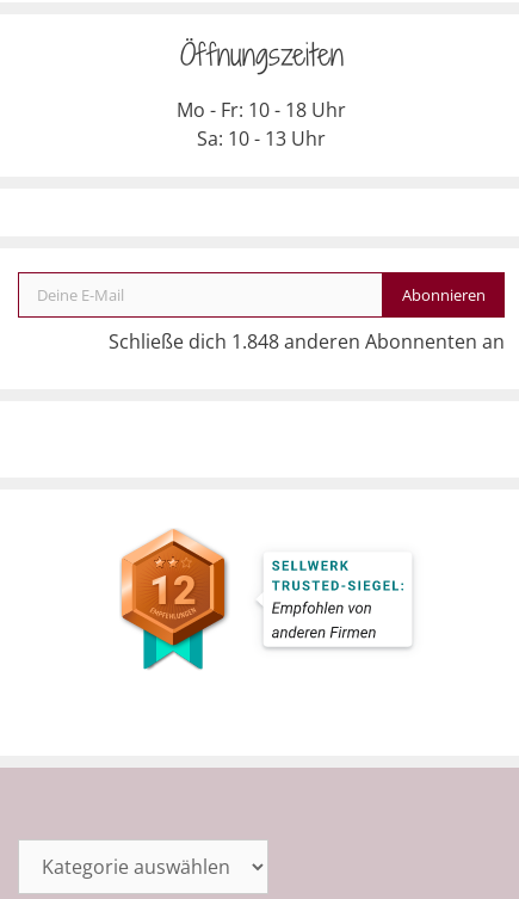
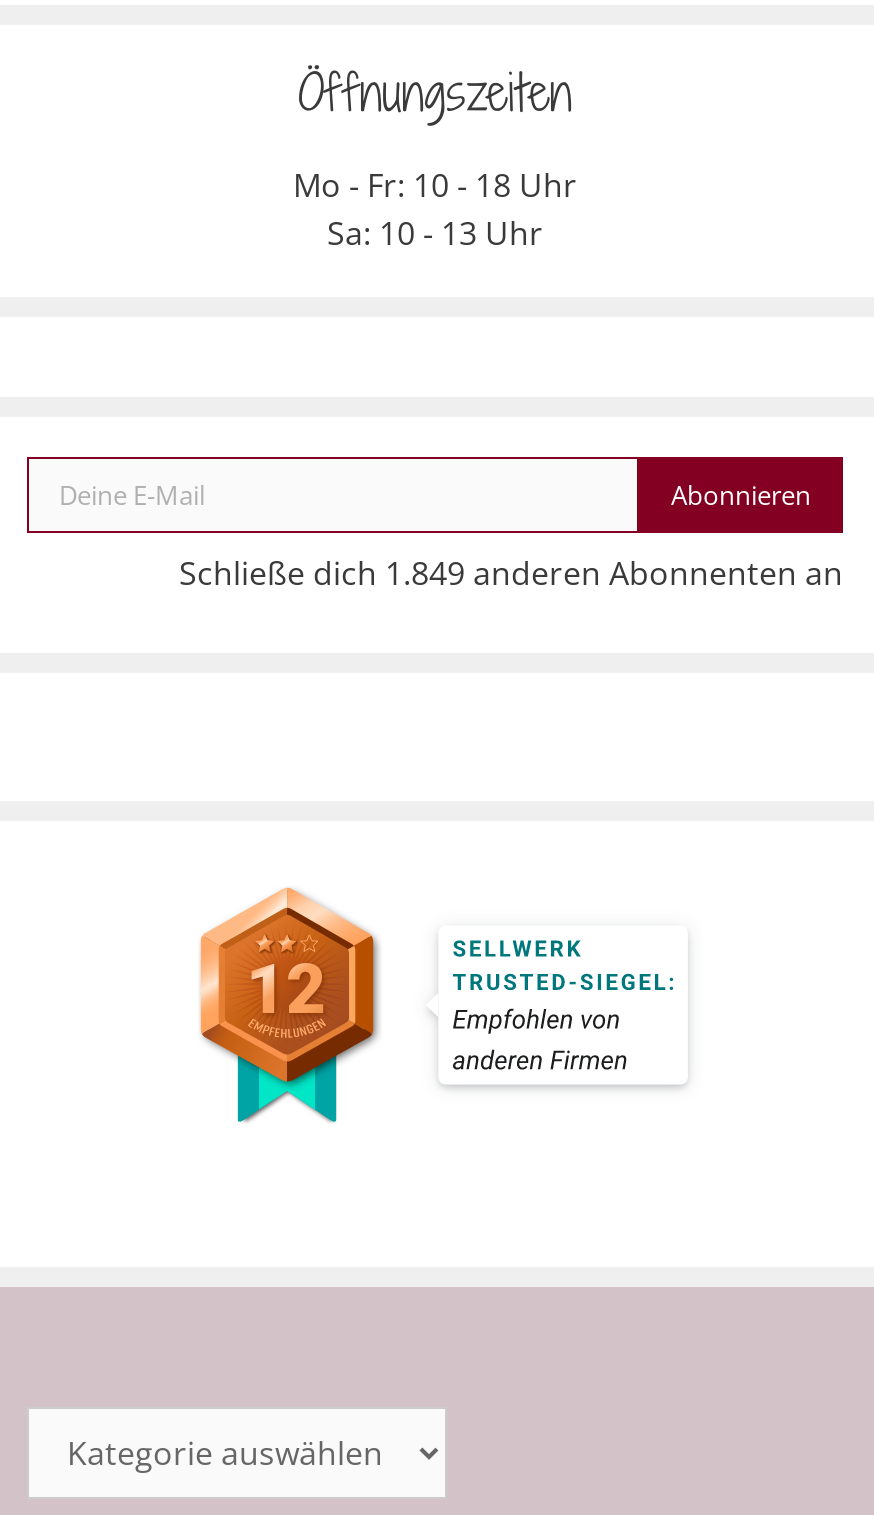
- Schließe dich 1.848 anderen Abonnenten an
+ Schließe dich 1.849 anderen Abonnenten an
